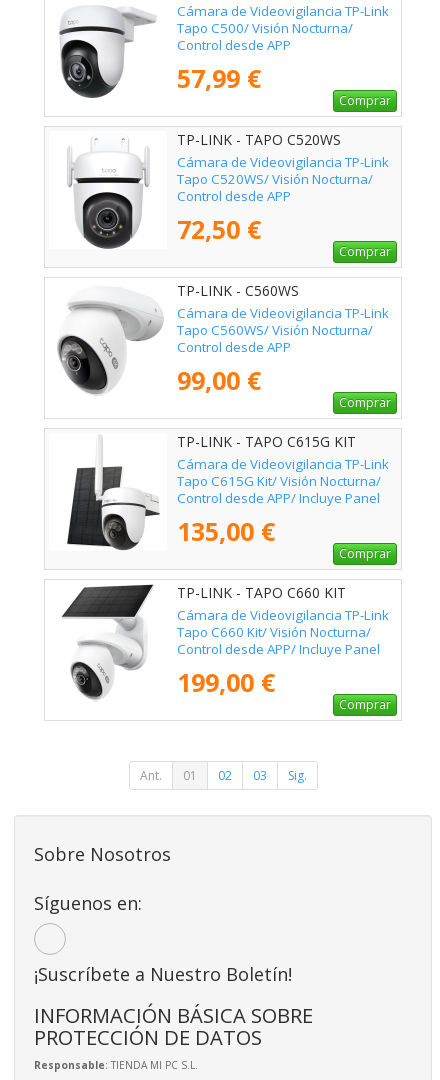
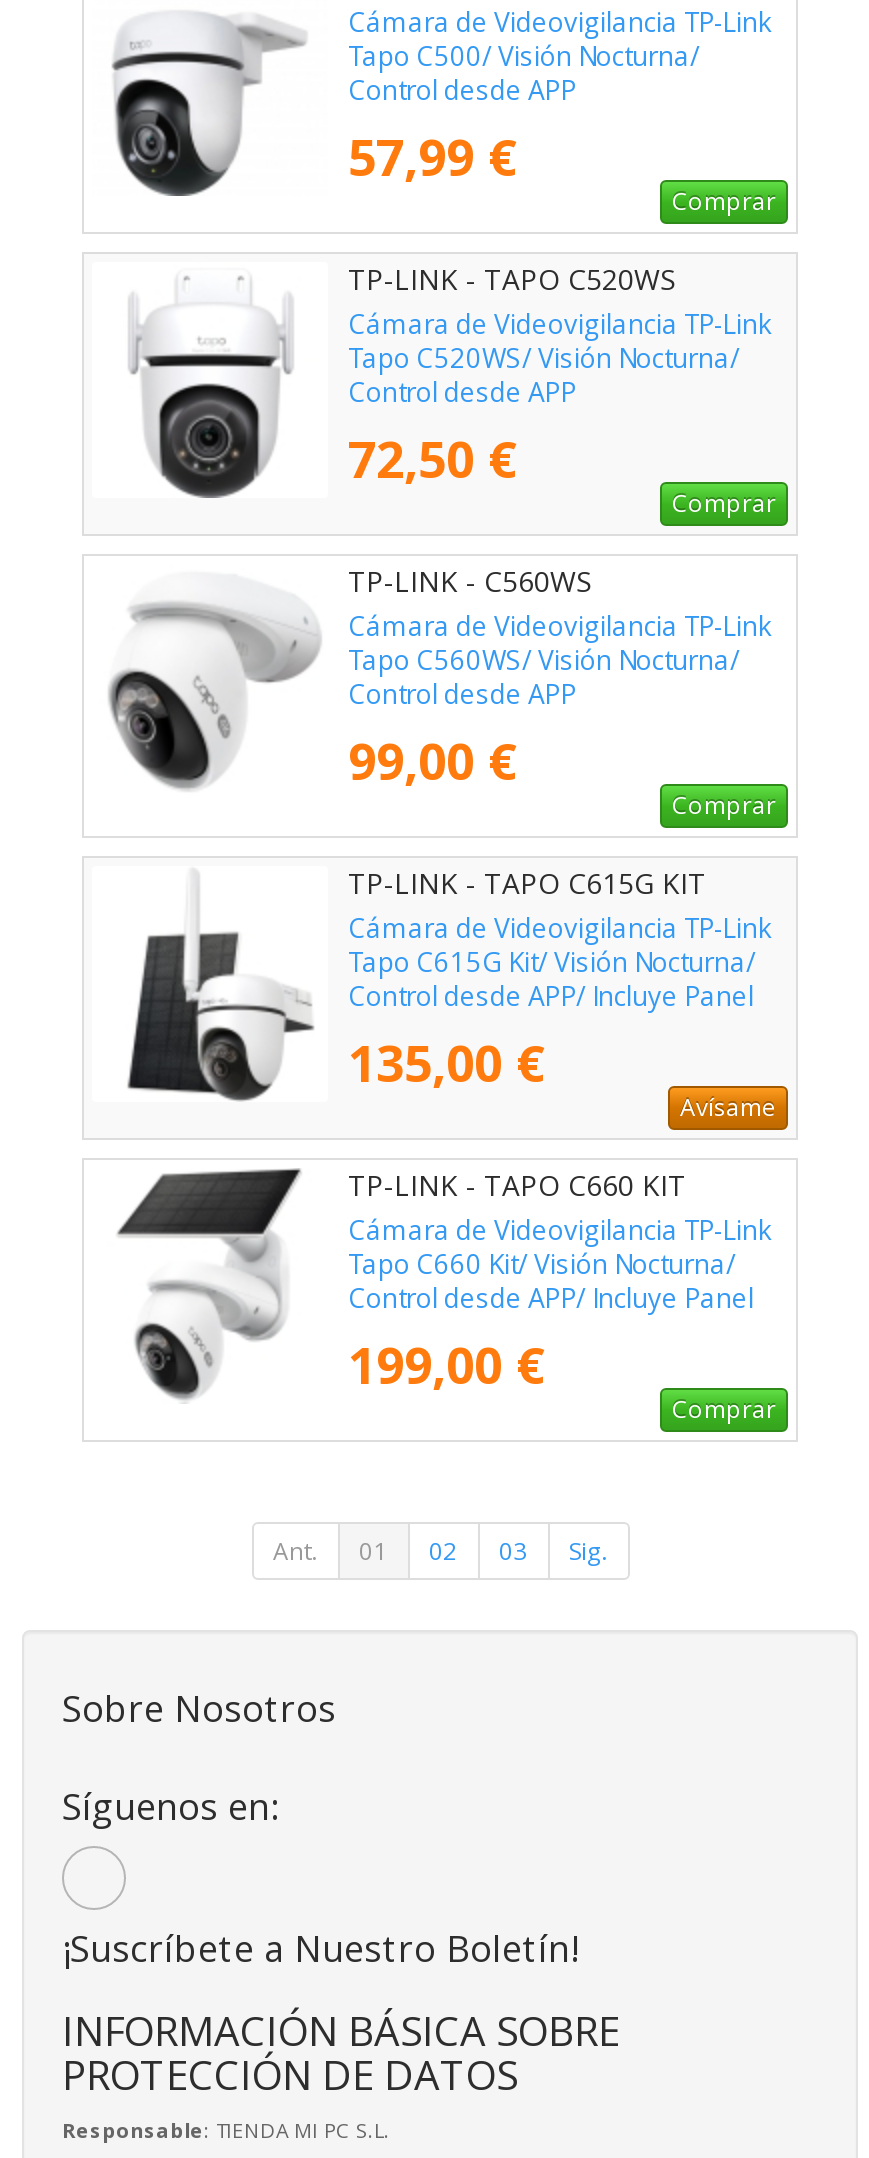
- Comprar
+ Avísame
